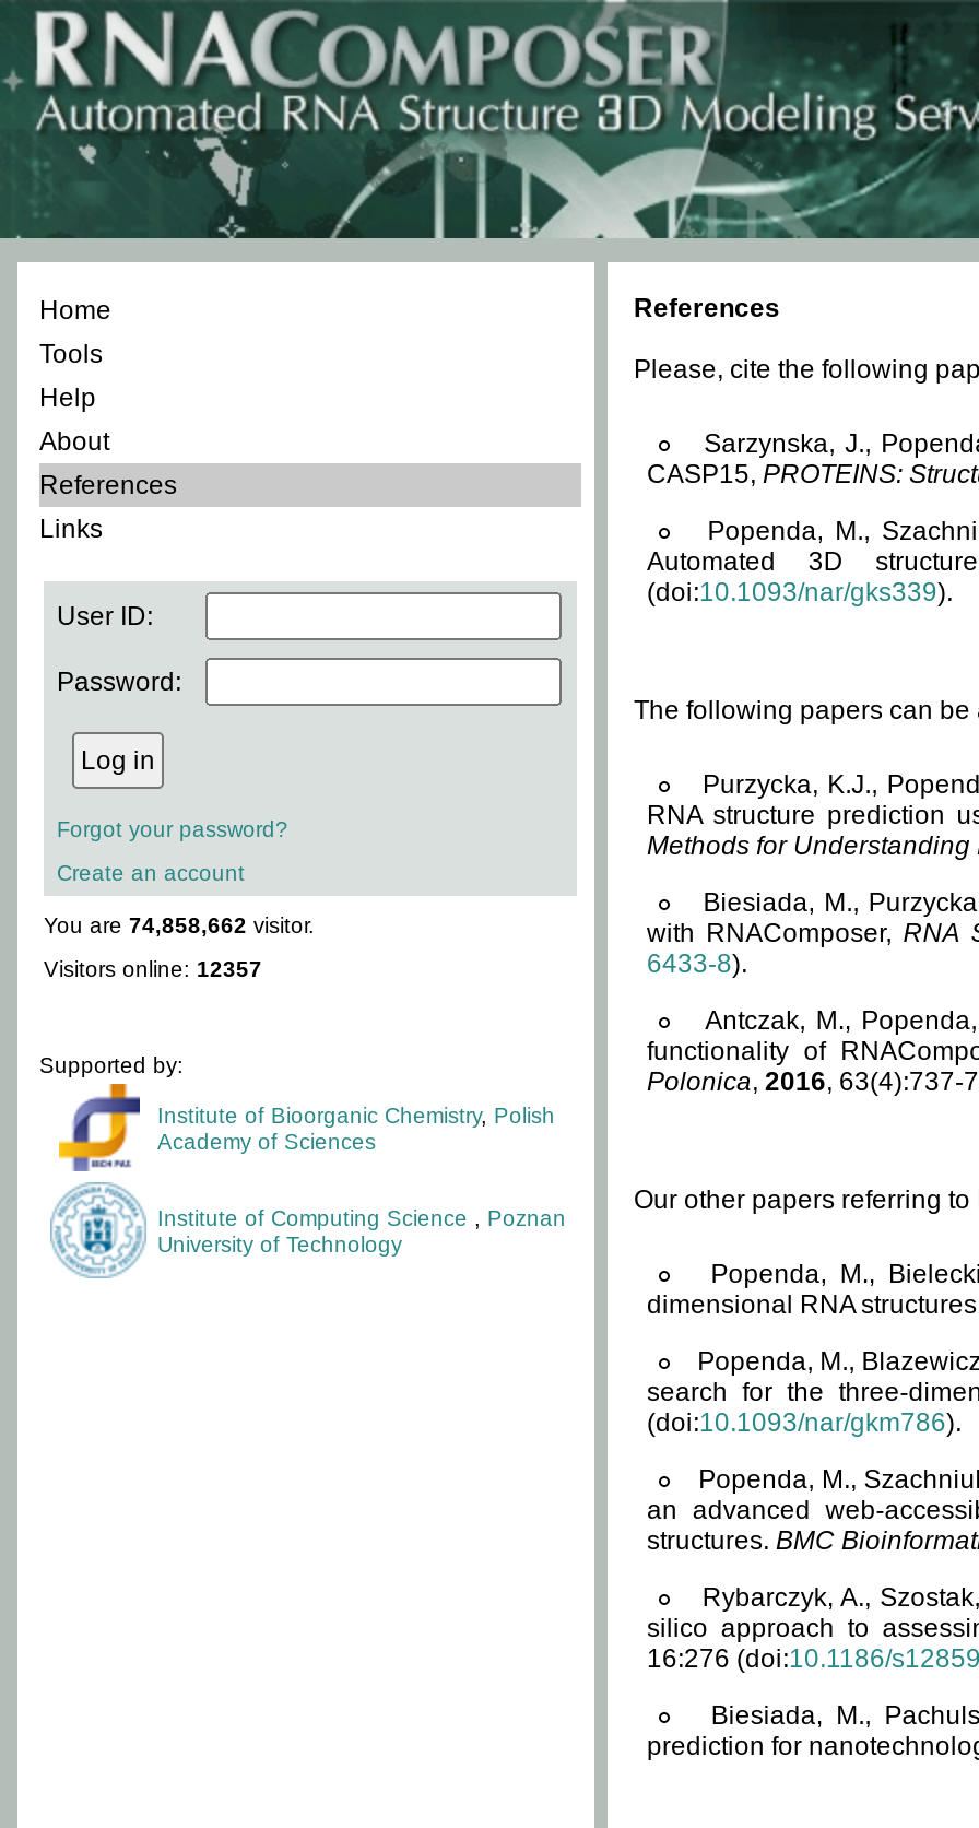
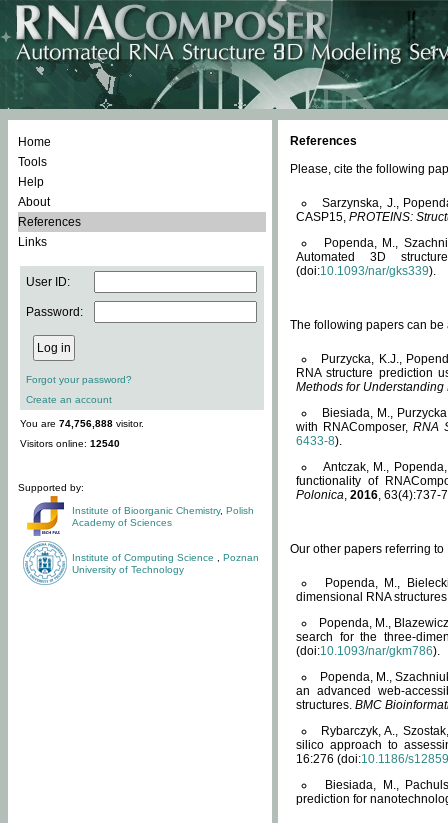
- You are 74,858,662 visitor.
+ You are 74,756,888 visitor.

- Visitors online: 12357
+ Visitors online: 12540
